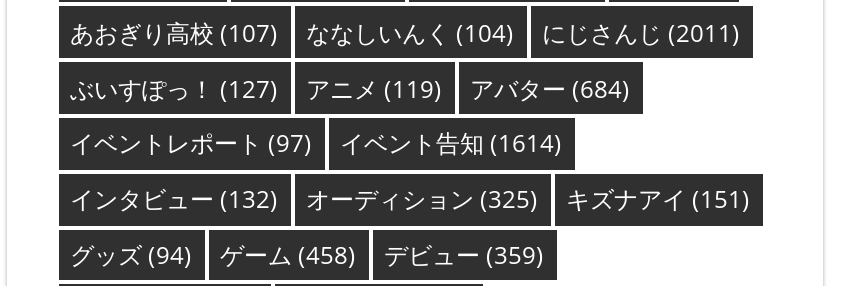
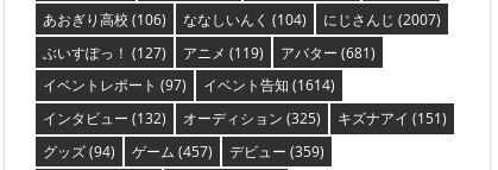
- あおぎり高校(107)
+ あおぎり高校(106)

- にじさんじ(2011)
+ にじさんじ(2007)

- ぶいすぽっ！(127) アニメ(119) アバター(684)
+ ぶいすぽっ！(127) アニメ(119) アバター(681)

- グッズ(94) ゲーム(458) デビュー(359)
+ グッズ(94) ゲーム(457) デビュー(359)
